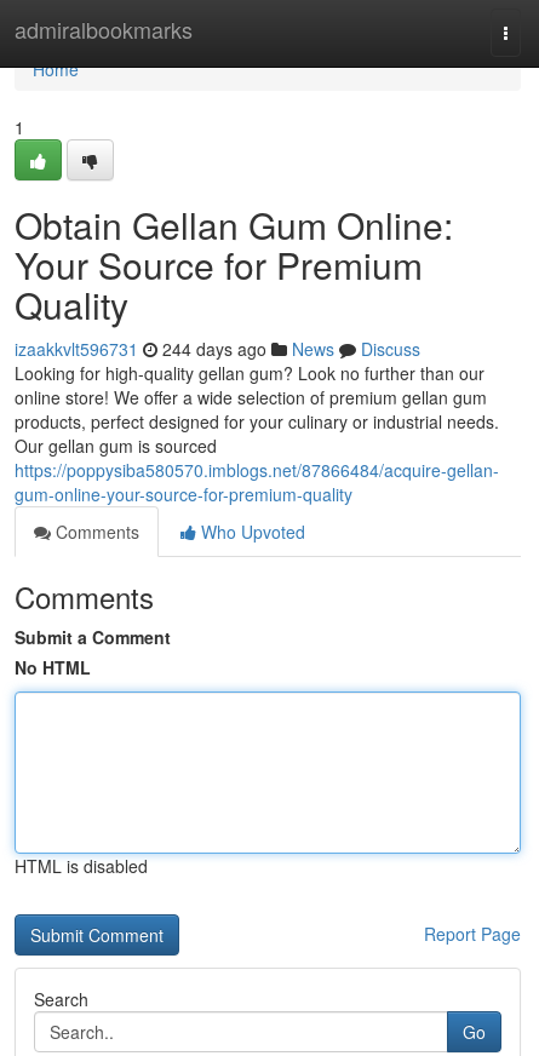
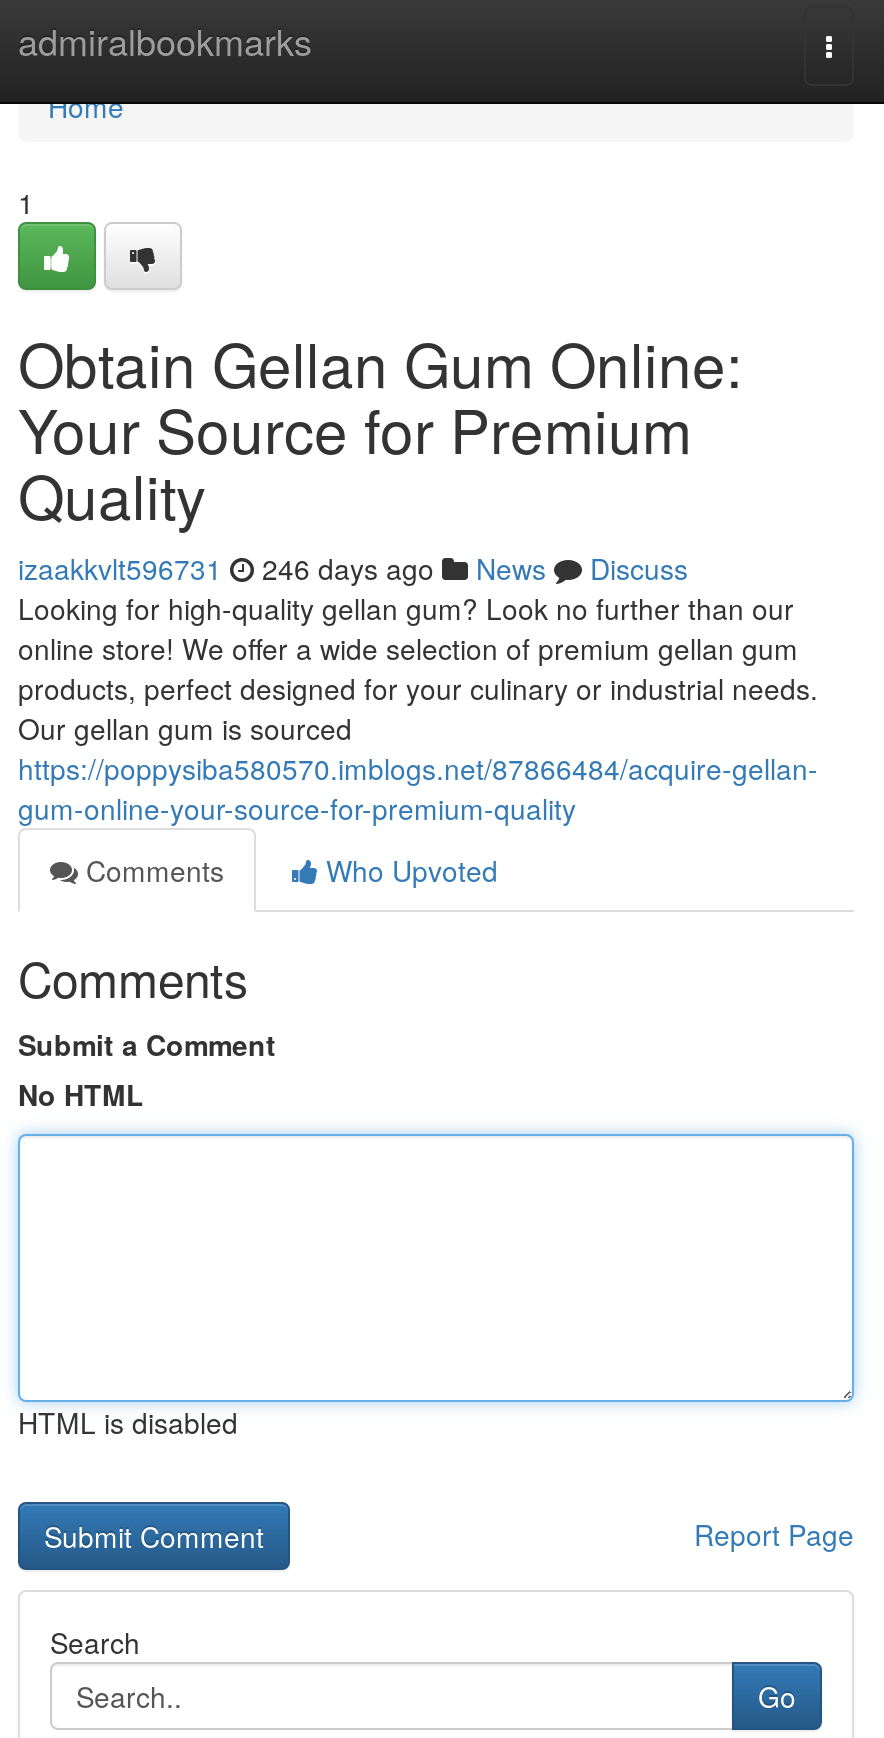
- izaakkvlt596731 244 days ago News Discuss
+ izaakkvlt596731 246 days ago News Discuss
